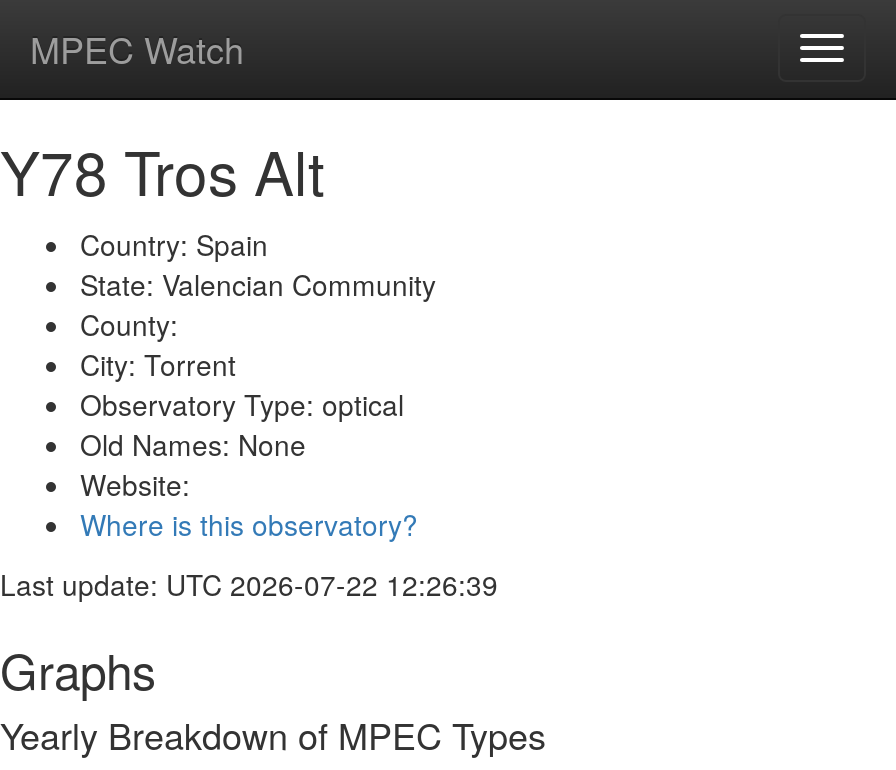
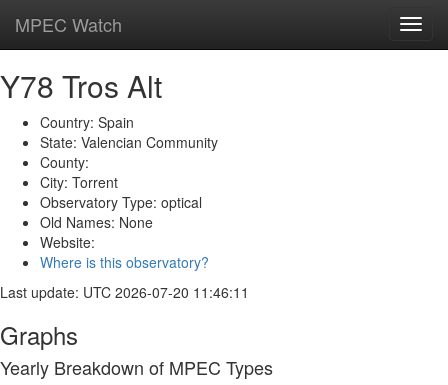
- Last update: UTC 2026-07-22 12:26:39
+ Last update: UTC 2026-07-20 11:46:11
